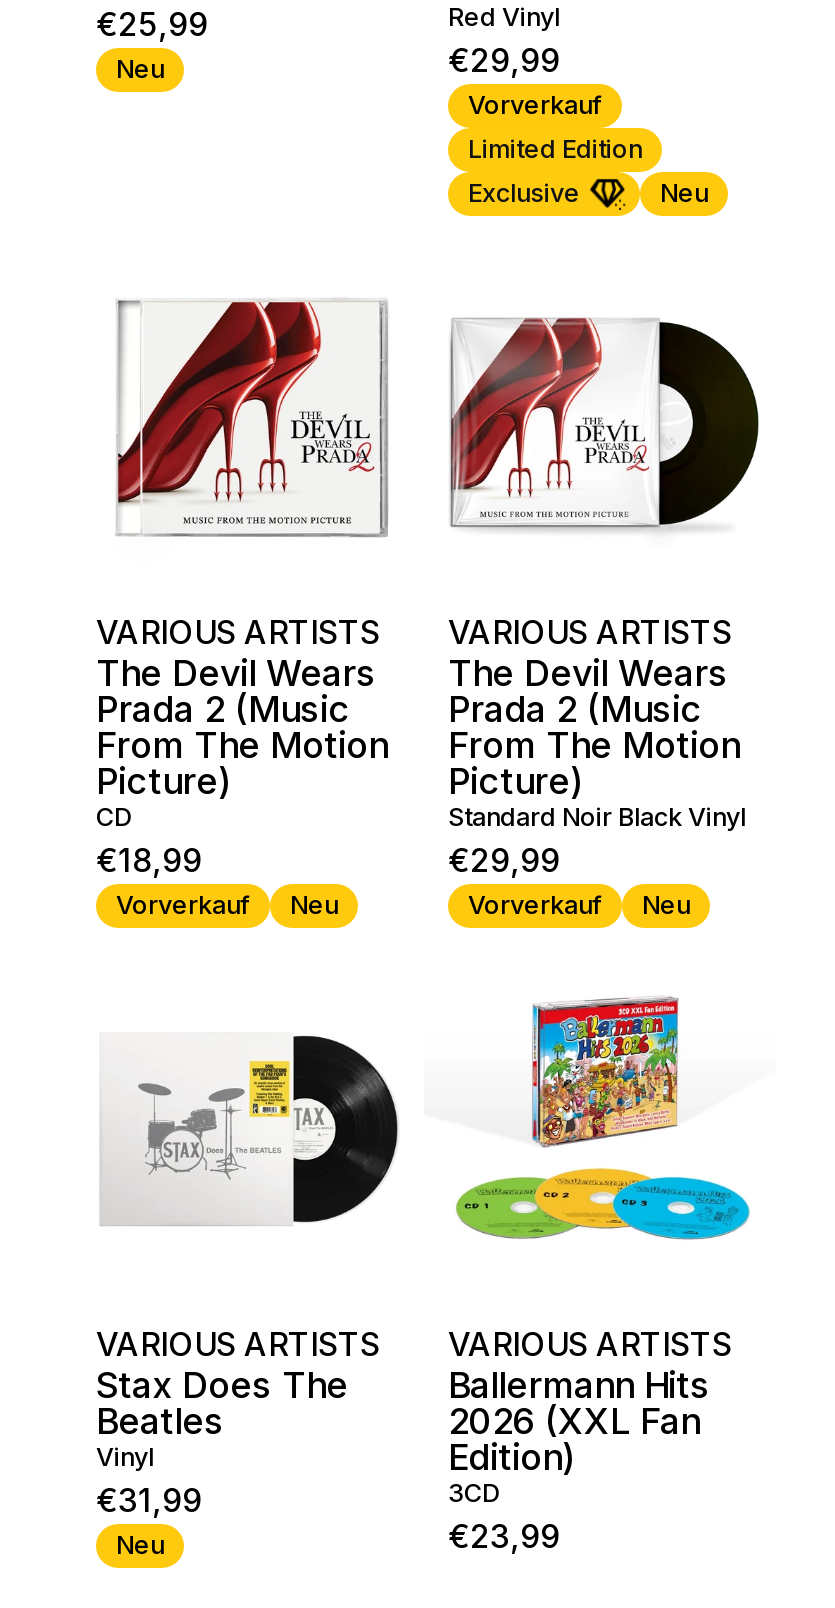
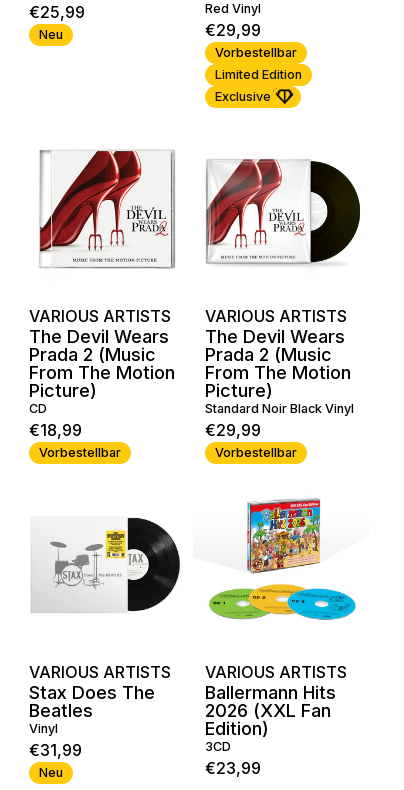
- Vorverkauf
+ Vorbestellbar

- Neu

- Vorverkauf
- Neu
+ Vorbestellbar

- Vorverkauf
- Neu
+ Vorbestellbar
